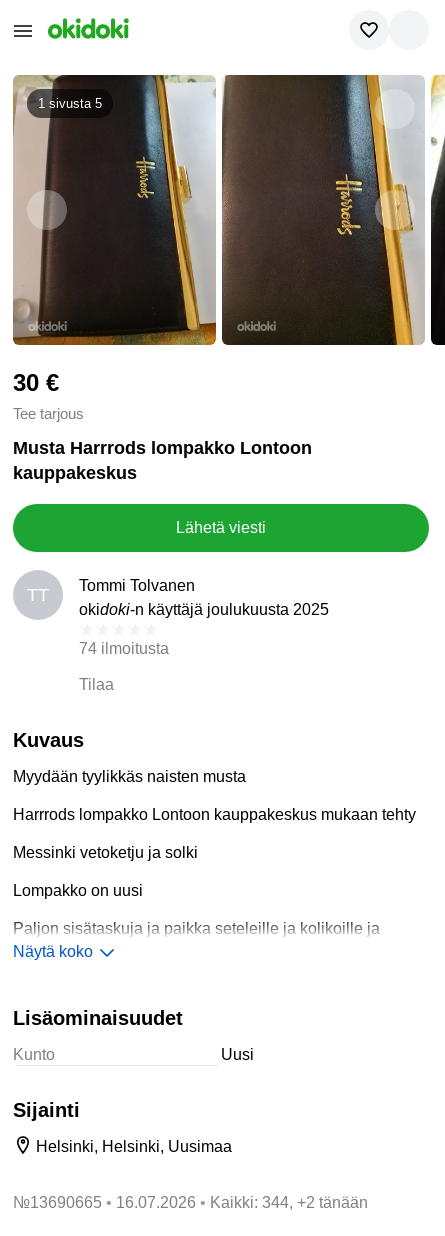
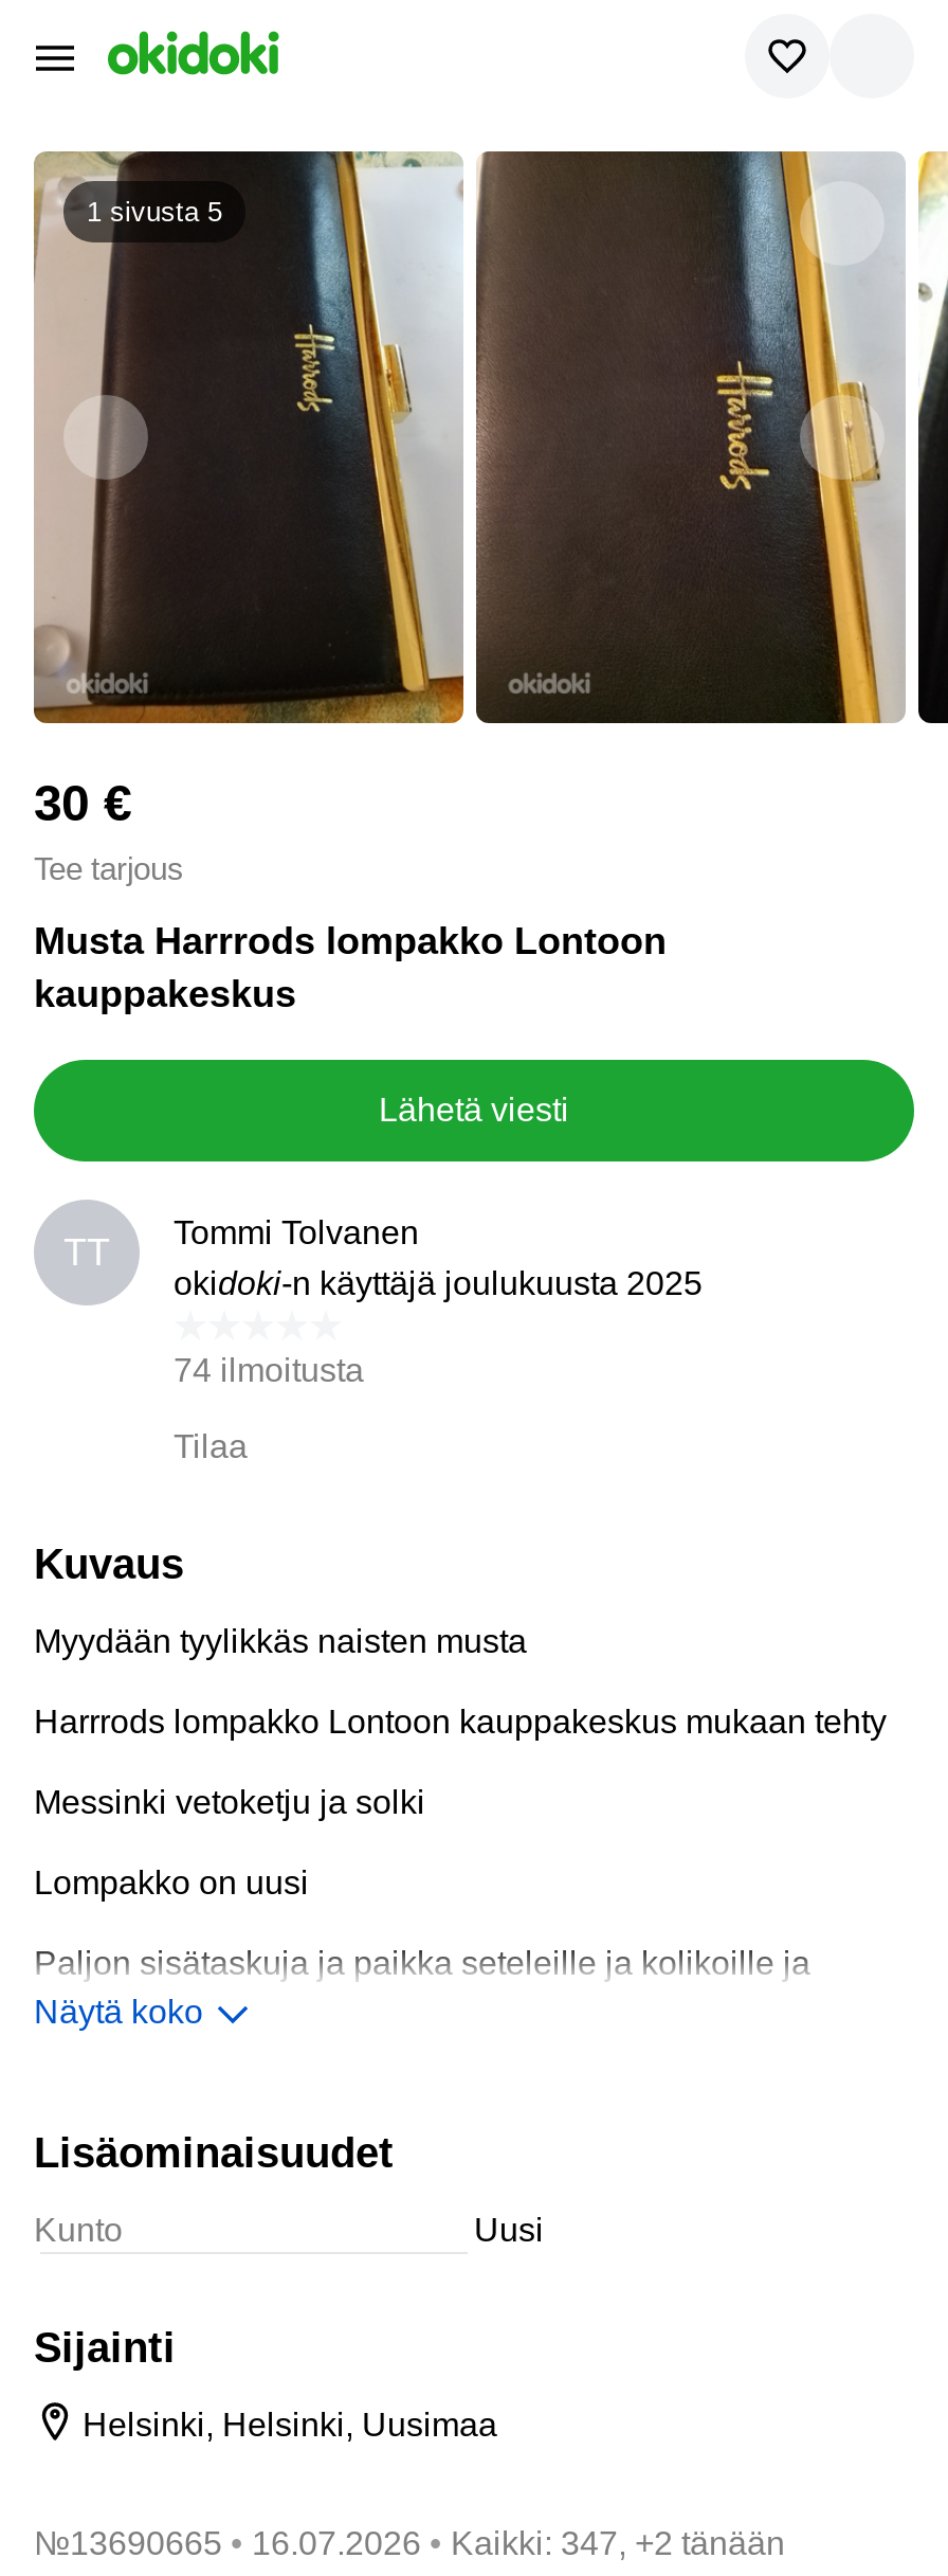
- Kaikki: 344, +2 tänään
+ Kaikki: 347, +2 tänään
